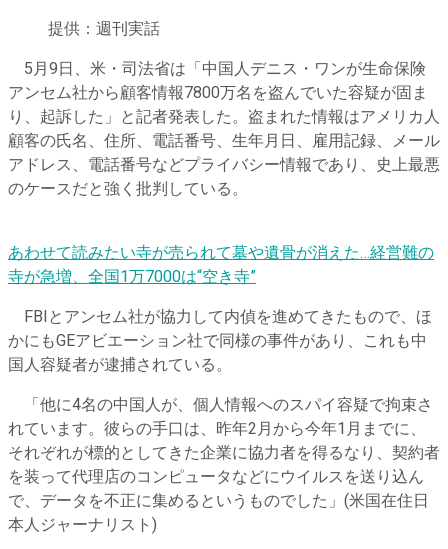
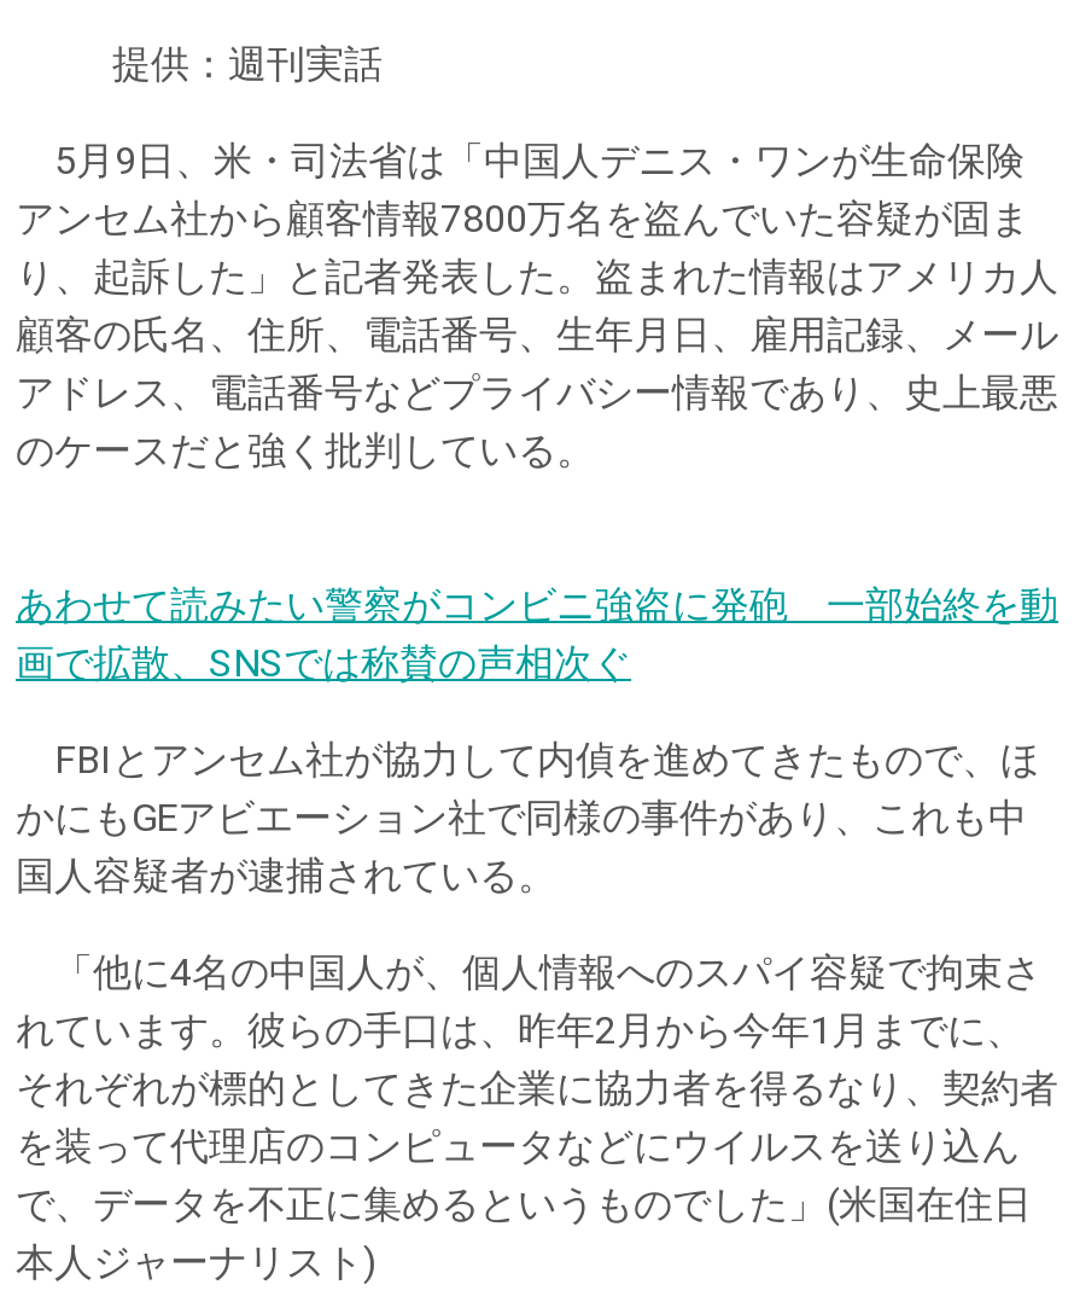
- あわせて読みたい寺が売られて墓や遺骨が消えた…経営難の
- 寺が急増、全国1万7000は“空き寺”
+ あわせて読みたい警察がコンビニ強盗に発砲 一部始終を動
+ 画で拡散、SNSでは称賛の声相次ぐ
